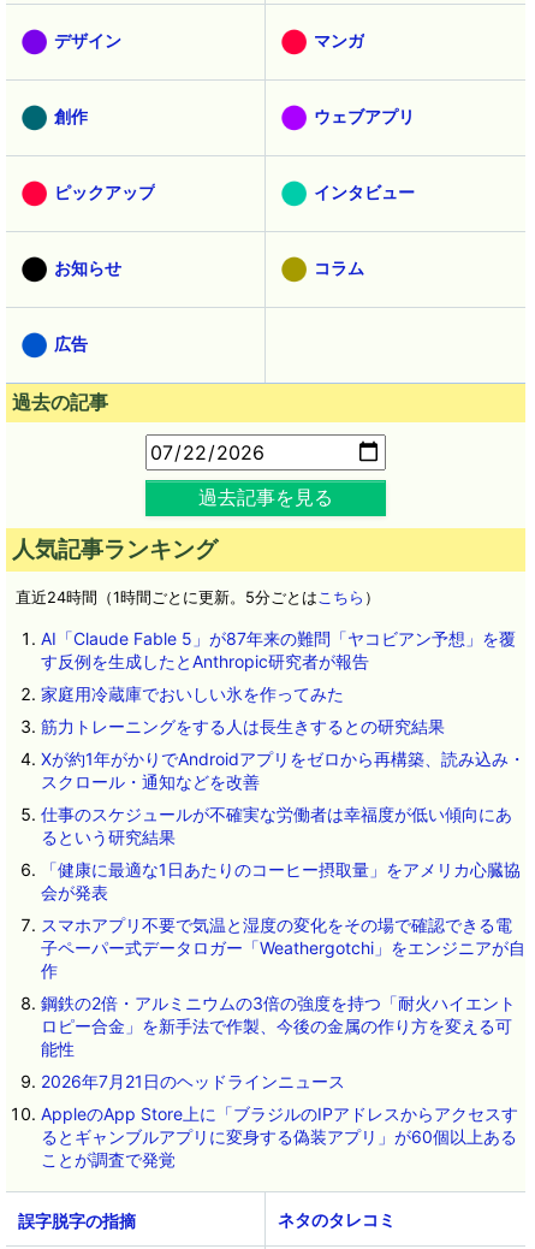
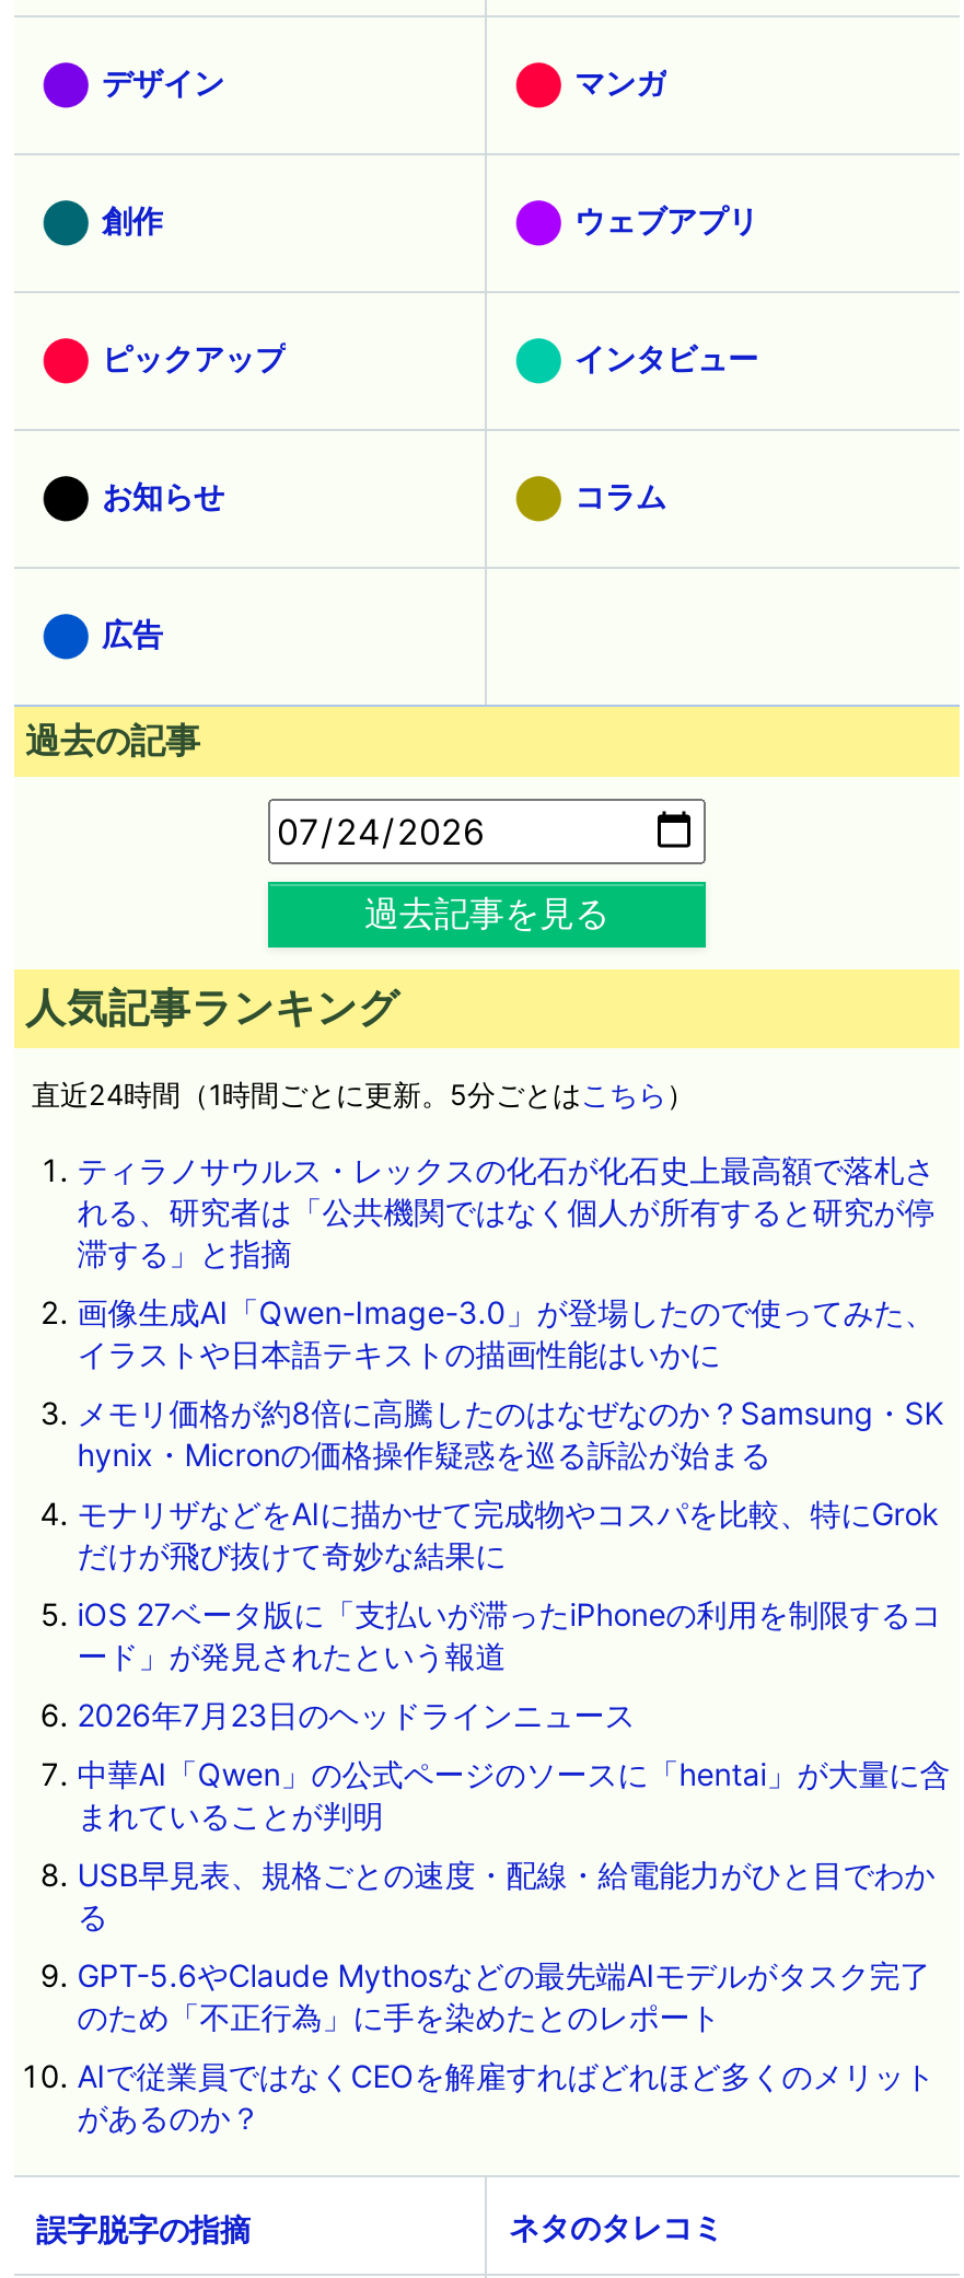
- AI「Claude Fable 5」が87年来の難問「ヤコビアン予想」を覆
- す反例を生成したとAnthropic研究者が報告
+ ティラノサウルス・レックスの化石が化石史上最高額で落札さ
+ れる、研究者は「公共機関ではなく個人が所有すると研究が停
+ 滞する」と指摘

- 家庭用冷蔵庫でおいしい氷を作ってみた
+ 画像生成AI「Qwen-Image-3.0」が登場したので使ってみた、
+ イラストや日本語テキストの描画性能はいかに

- 筋力トレーニングをする人は長生きするとの研究結果
+ メモリ価格が約8倍に高騰したのはなぜなのか？Samsung・SK
+ hynix・Micronの価格操作疑惑を巡る訴訟が始まる

- Xが約1年がかりでAndroidアプリをゼロから再構築、読み込み・
- スクロール・通知などを改善
+ モナリザなどをAIに描かせて完成物やコスパを比較、特にGrok
+ だけが飛び抜けて奇妙な結果に

- 仕事のスケジュールが不確実な労働者は幸福度が低い傾向にあ
- るという研究結果
+ iOS 27ベータ版に「支払いが滞ったiPhoneの利用を制限するコ
+ ード」が発見されたという報道

- 「健康に最適な1日あたりのコーヒー摂取量」をアメリカ心臓協
- 会が発表
+ 2026年7月23日のヘッドラインニュース

- スマホアプリ不要で気温と湿度の変化をその場で確認できる電
- 子ペーパー式データロガー「Weathergotchi」をエンジニアが自
- 作
+ 中華AI「Qwen」の公式ページのソースに「hentai」が大量に含
+ まれていることが判明

- 鋼鉄の2倍・アルミニウムの3倍の強度を持つ「耐火ハイエント
- ロピー合金」を新手法で作製、今後の金属の作り方を変える可
- 能性
+ USB早見表、規格ごとの速度・配線・給電能力がひと目でわか
+ る

- 2026年7月21日のヘッドラインニュース
+ GPT-5.6やClaude Mythosなどの最先端AIモデルがタスク完了
+ のため「不正行為」に手を染めたとのレポート

- AppleのApp Store上に「ブラジルのIPアドレスからアクセスす
- るとギャンブルアプリに変身する偽装アプリ」が60個以上ある
- ことが調査で発覚
+ AIで従業員ではなくCEOを解雇すればどれほど多くのメリット
+ があるのか？
